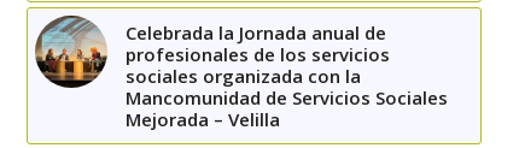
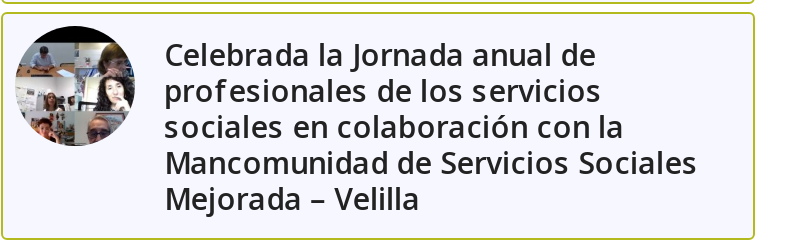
- [image]
- sociales organizada con la
+ [image]
+ sociales en colaboración con la
